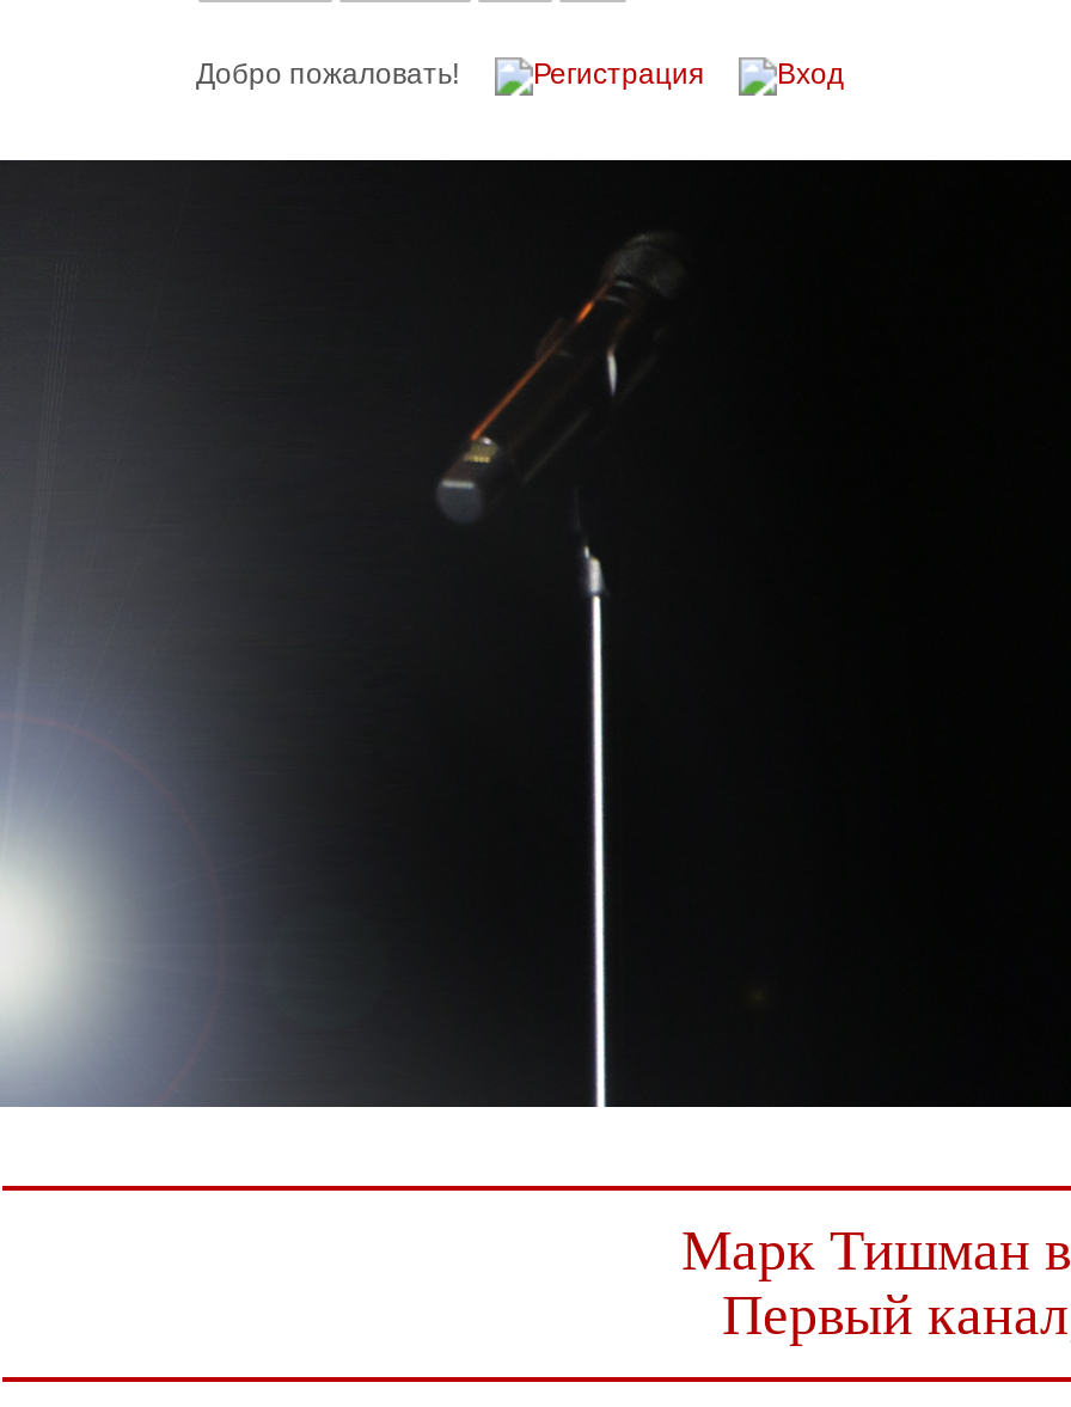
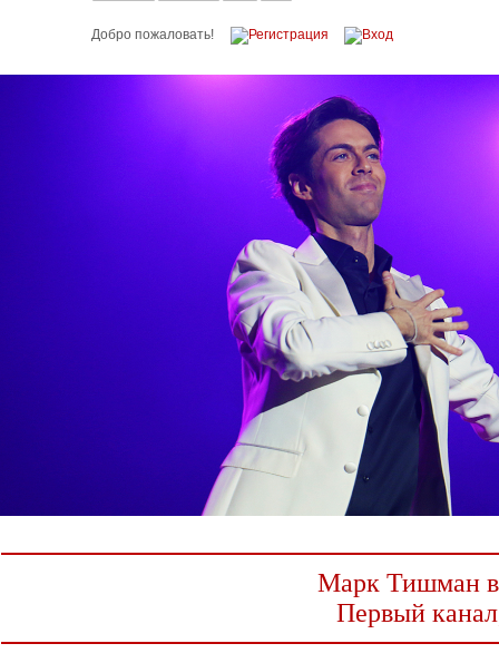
- [image]
+ [image]
